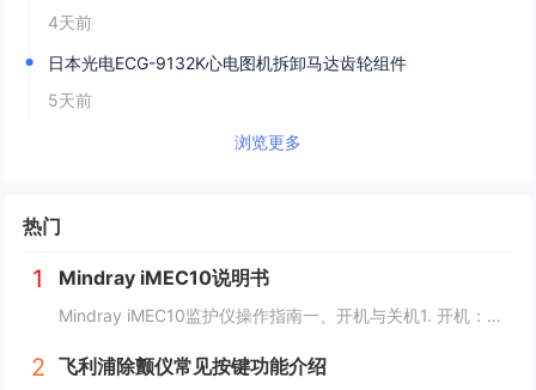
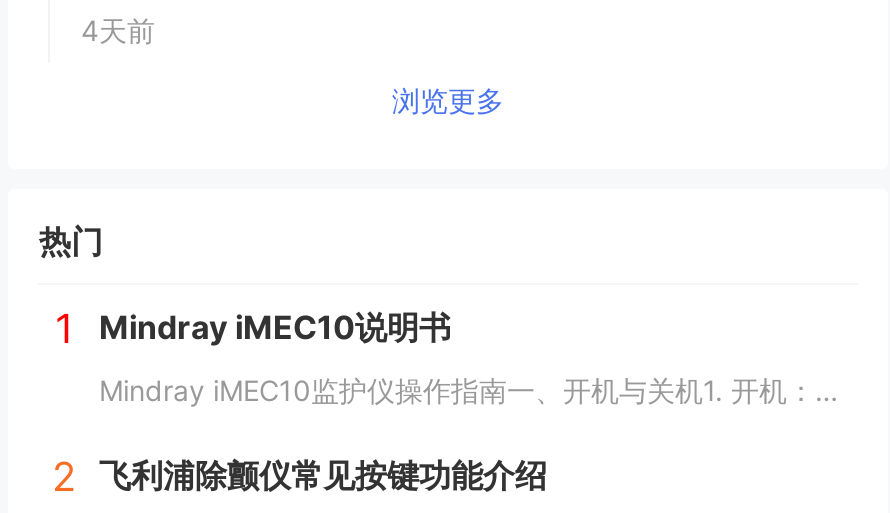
- 日本光电ECG-9132K心电图机拆卸马达齿轮组件
- 5天前
